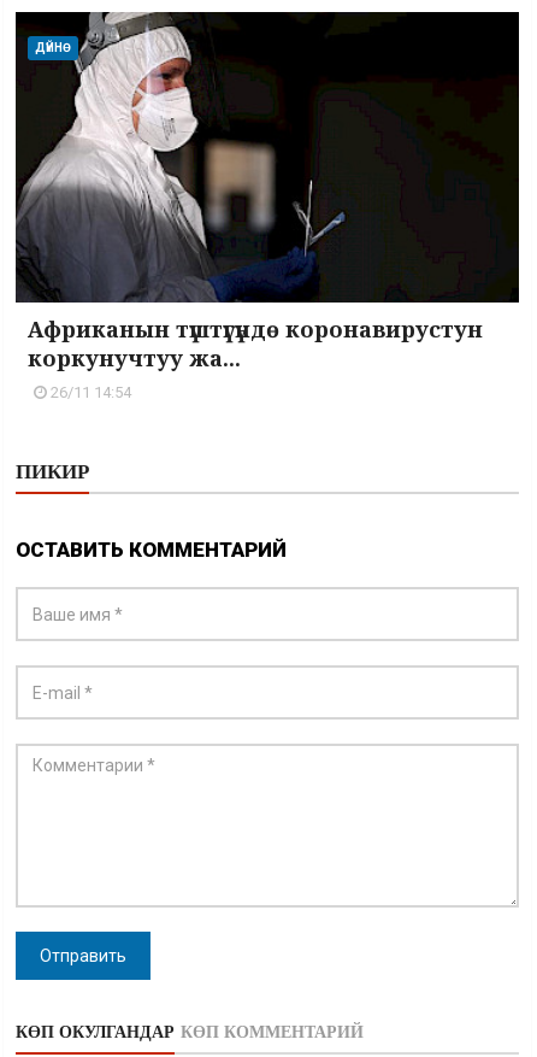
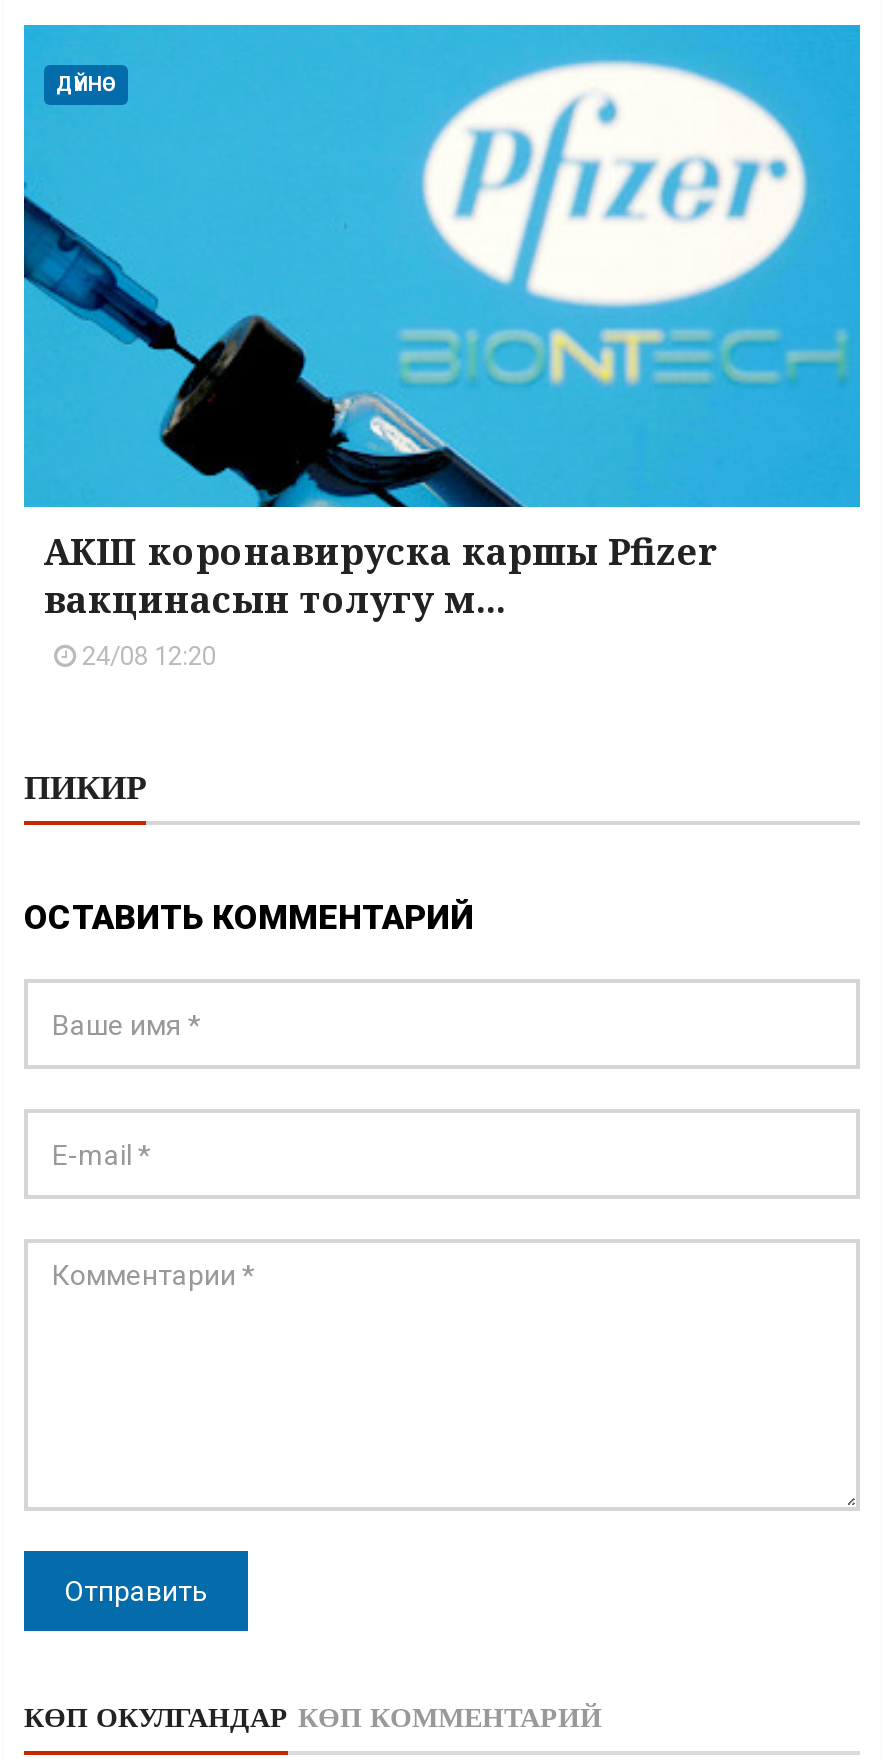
- [image]
- Африканын түштүгүндө коронавирустун
- коркунучтуу жа...
- 26/11 14:54
+ [image]
+ АКШ коронавируска каршы Pfizer
+ вакцинасын толугу м...
+ 24/08 12:20
